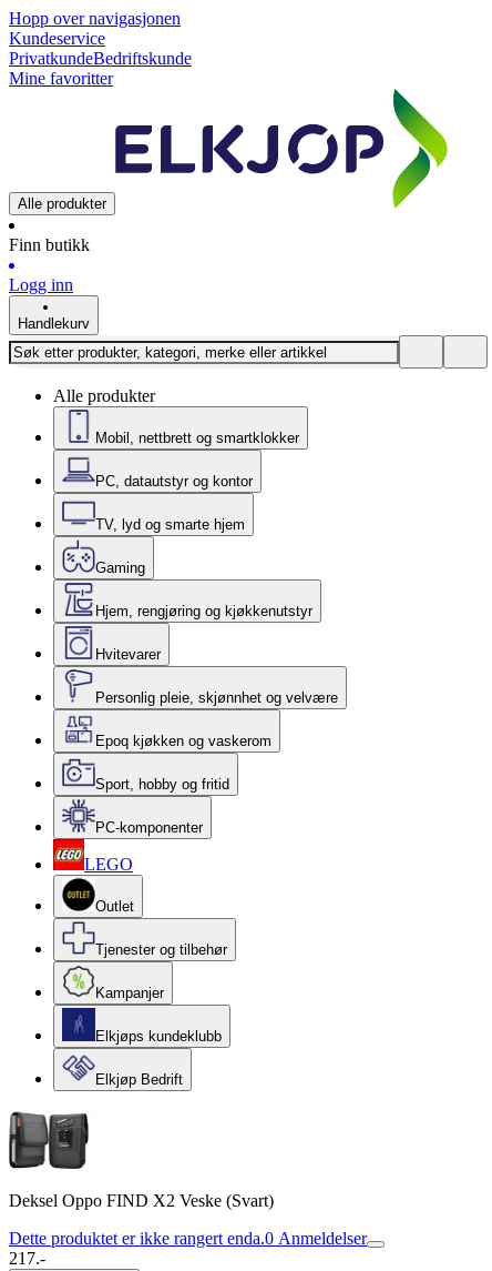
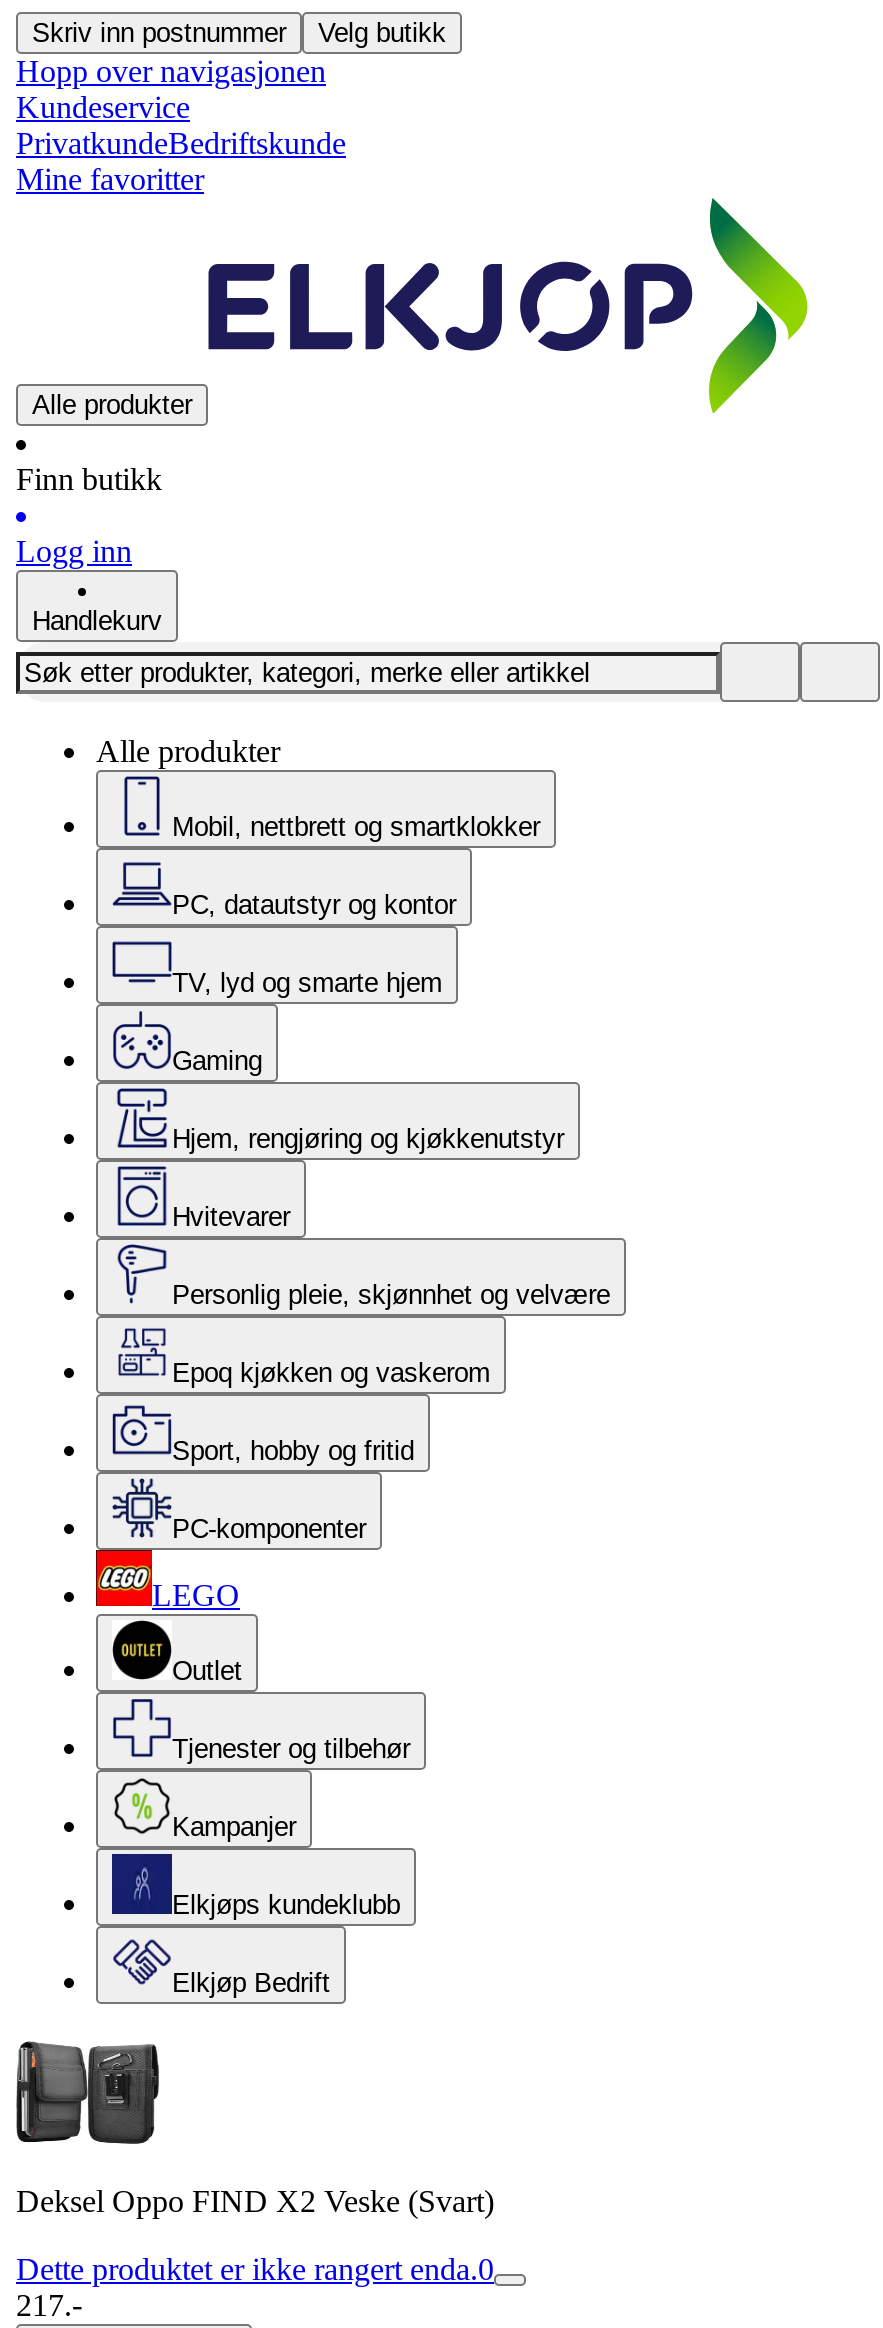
+ Skriv inn postnummer
+ Velg butikk

- Dette produktet er ikke rangert enda.0 Anmeldelser
+ Dette produktet er ikke rangert enda.0
